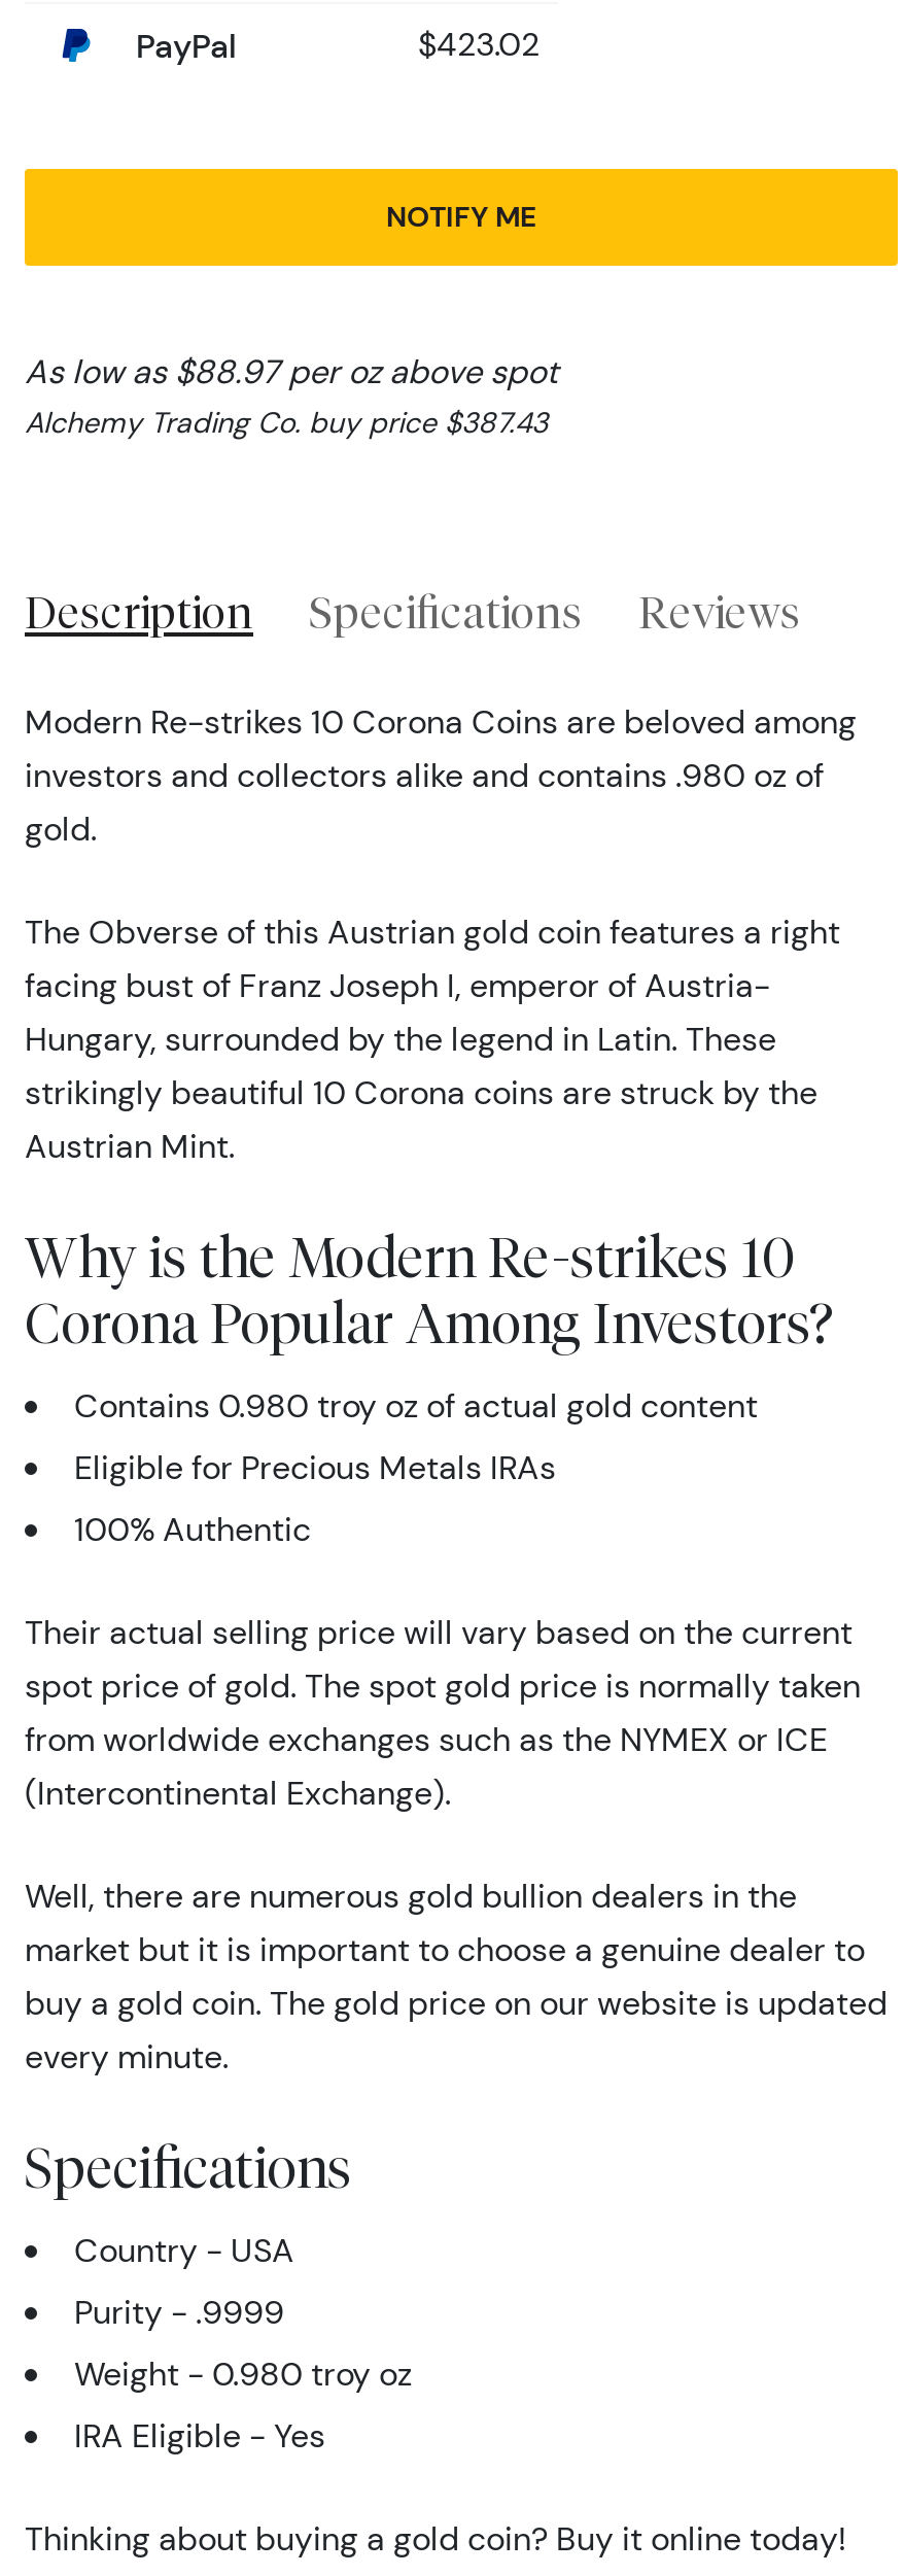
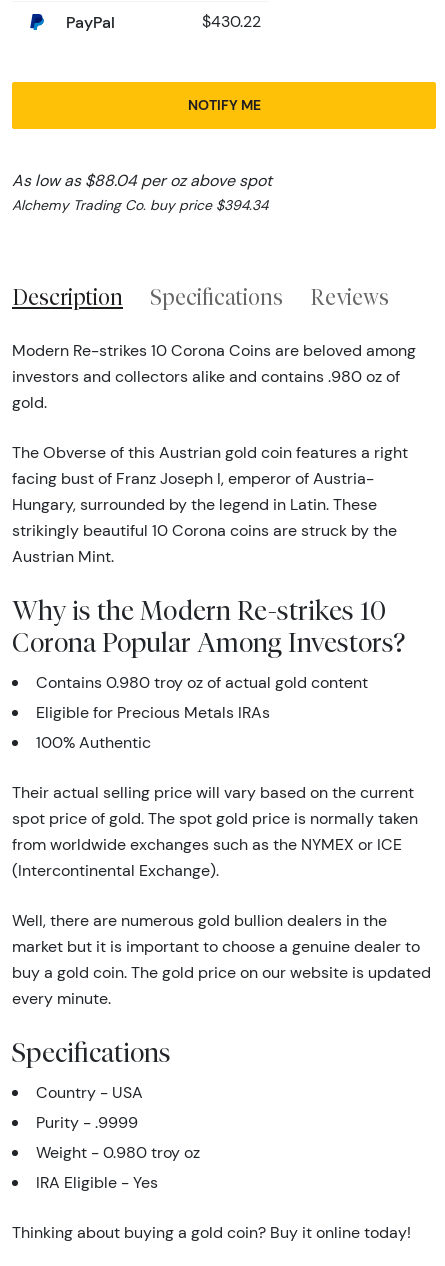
- $423.02
+ $430.22

- As low as $88.97 per oz above spot
+ As low as $88.04 per oz above spot

- Alchemy Trading Co. buy price $387.43
+ Alchemy Trading Co. buy price $394.34
